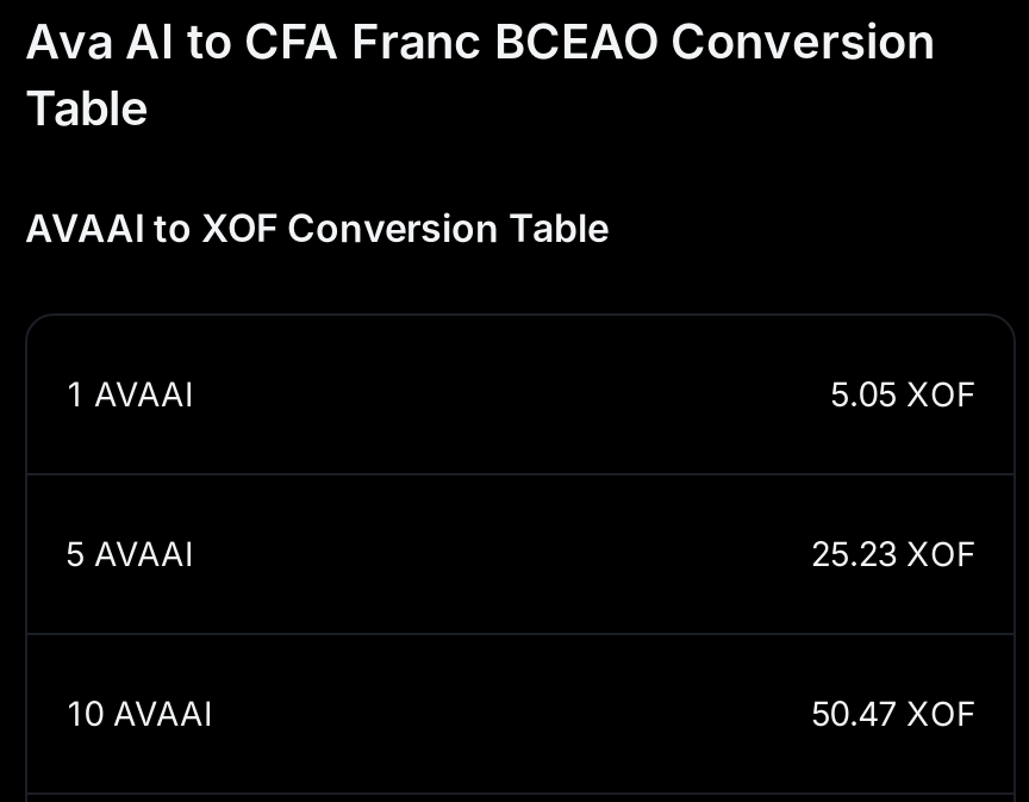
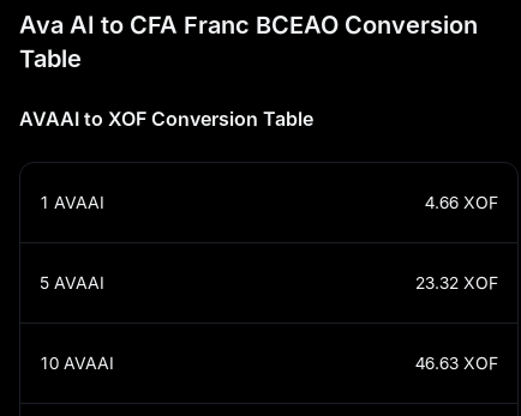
- 5.05 XOF
+ 4.66 XOF

- 25.23 XOF
+ 23.32 XOF

- 50.47 XOF
+ 46.63 XOF
